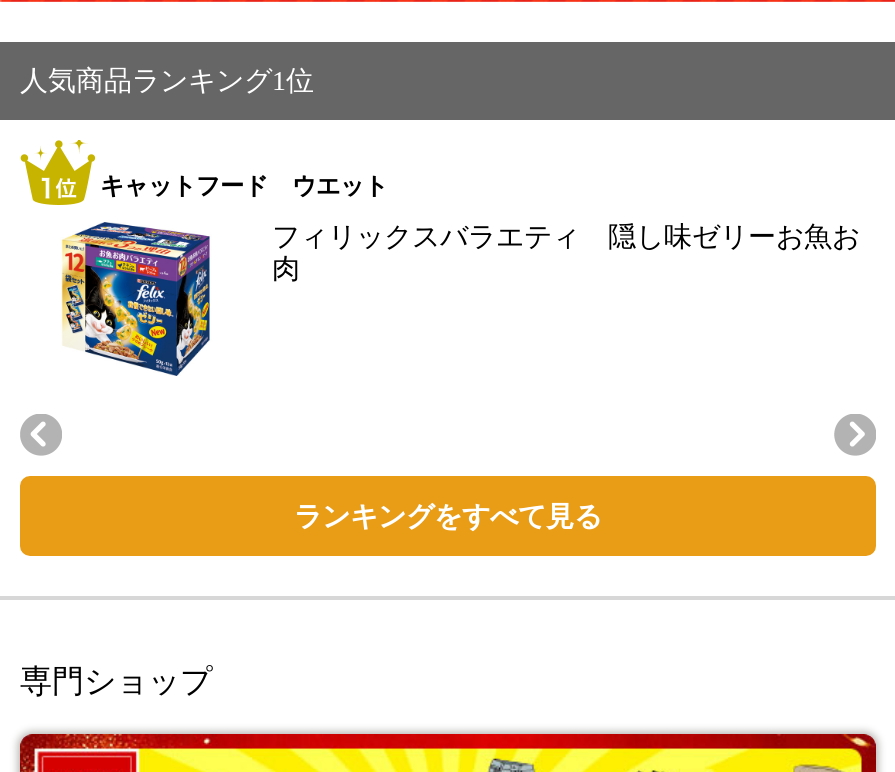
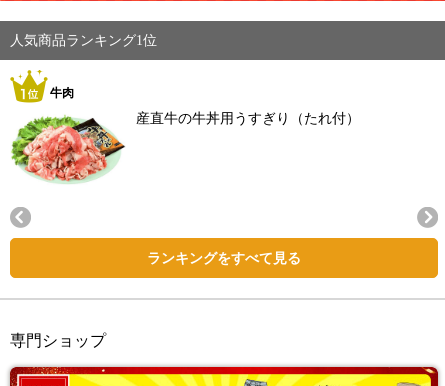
- キャットフード ウエット
+ 牛肉

- [image]
- フィリックスバラエティ 隠し味ゼリーお魚お
- 肉
+ [image]
+ 産直牛の牛丼用うすぎり（たれ付）
